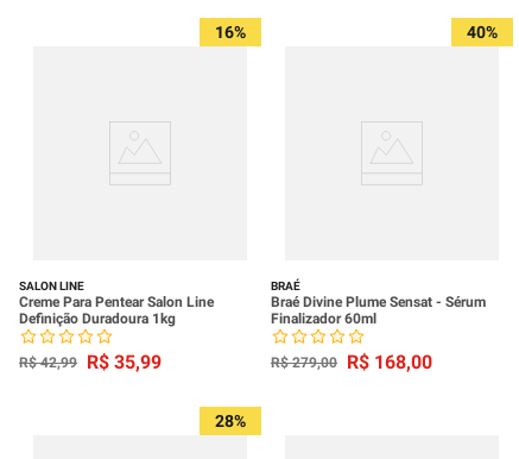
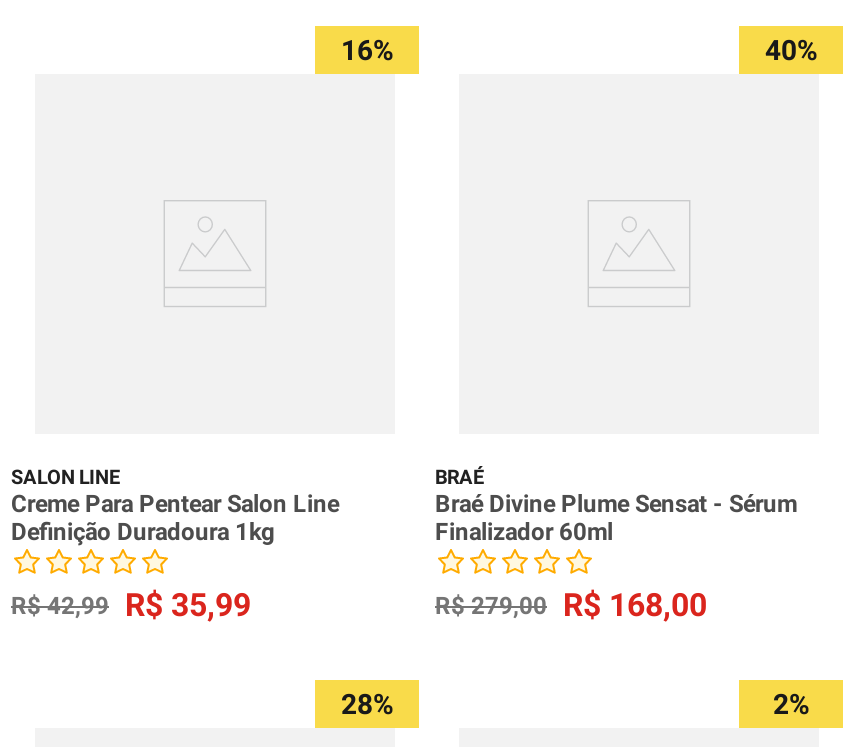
+ 2%
